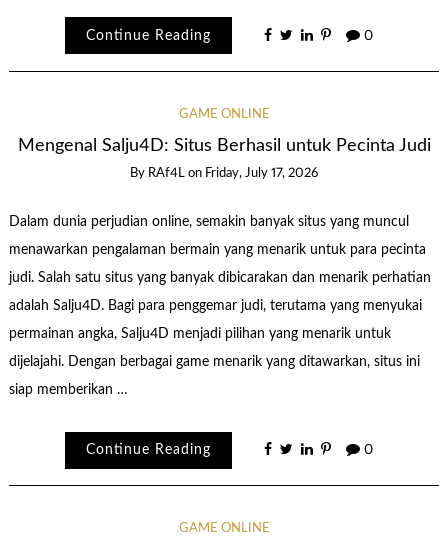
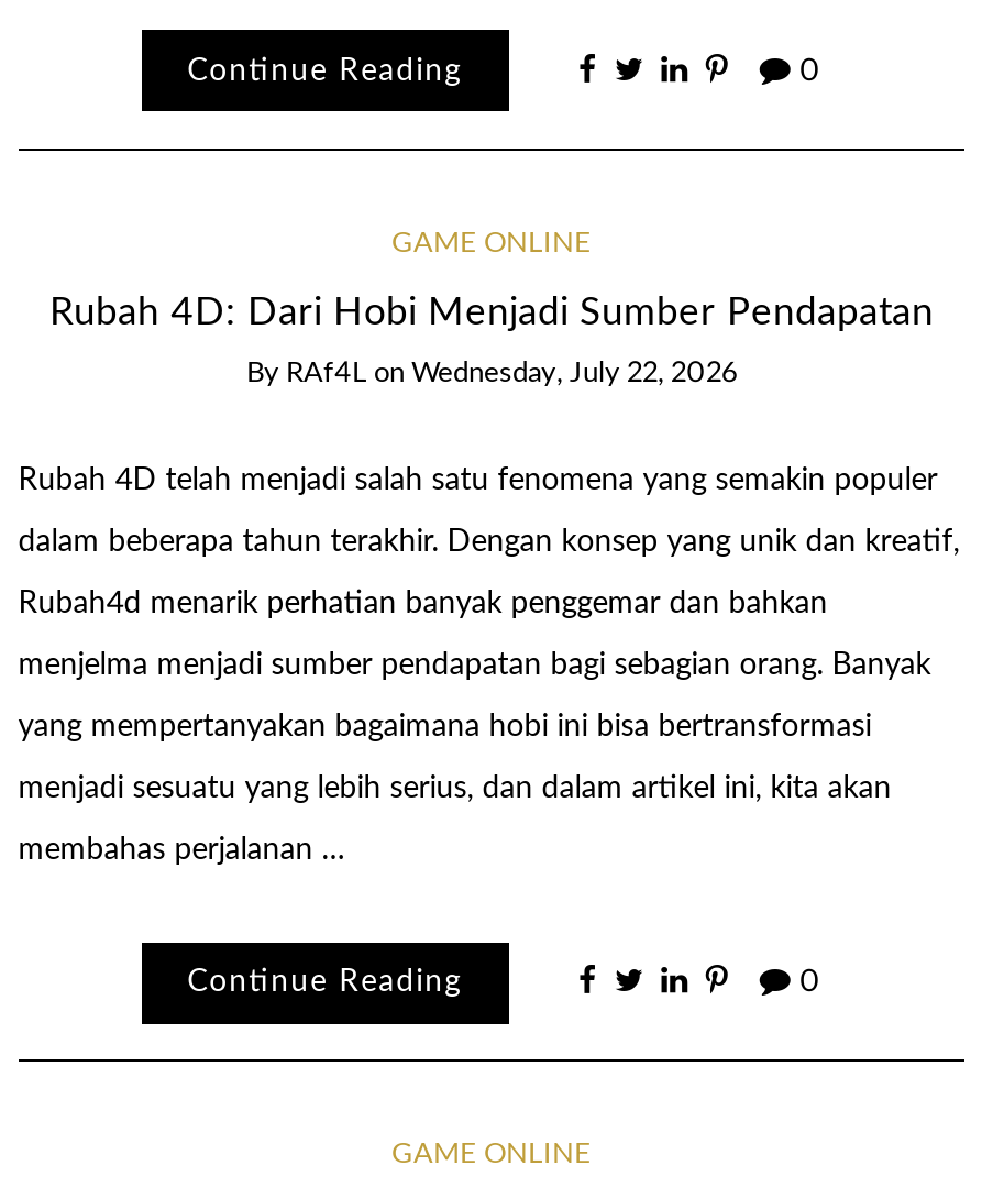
- Mengenal Salju4D: Situs Berhasil untuk Pecinta Judi
+ Rubah 4D: Dari Hobi Menjadi Sumber Pendapatan

- By RAf4L on Friday, July 17, 2026
+ By RAf4L on Wednesday, July 22, 2026

- Dalam dunia perjudian online, semakin banyak situs yang muncul
+ Rubah 4D telah menjadi salah satu fenomena yang semakin populer

- menawarkan pengalaman bermain yang menarik untuk para pecinta
+ dalam beberapa tahun terakhir. Dengan konsep yang unik dan kreatif,

- judi. Salah satu situs yang banyak dibicarakan dan menarik perhatian
+ Rubah4d menarik perhatian banyak penggemar dan bahkan

- adalah Salju4D. Bagi para penggemar judi, terutama yang menyukai
+ menjelma menjadi sumber pendapatan bagi sebagian orang. Banyak

- permainan angka, Salju4D menjadi pilihan yang menarik untuk
+ yang mempertanyakan bagaimana hobi ini bisa bertransformasi

- dijelajahi. Dengan berbagai game menarik yang ditawarkan, situs ini
+ menjadi sesuatu yang lebih serius, dan dalam artikel ini, kita akan

- siap memberikan …
+ membahas perjalanan …
